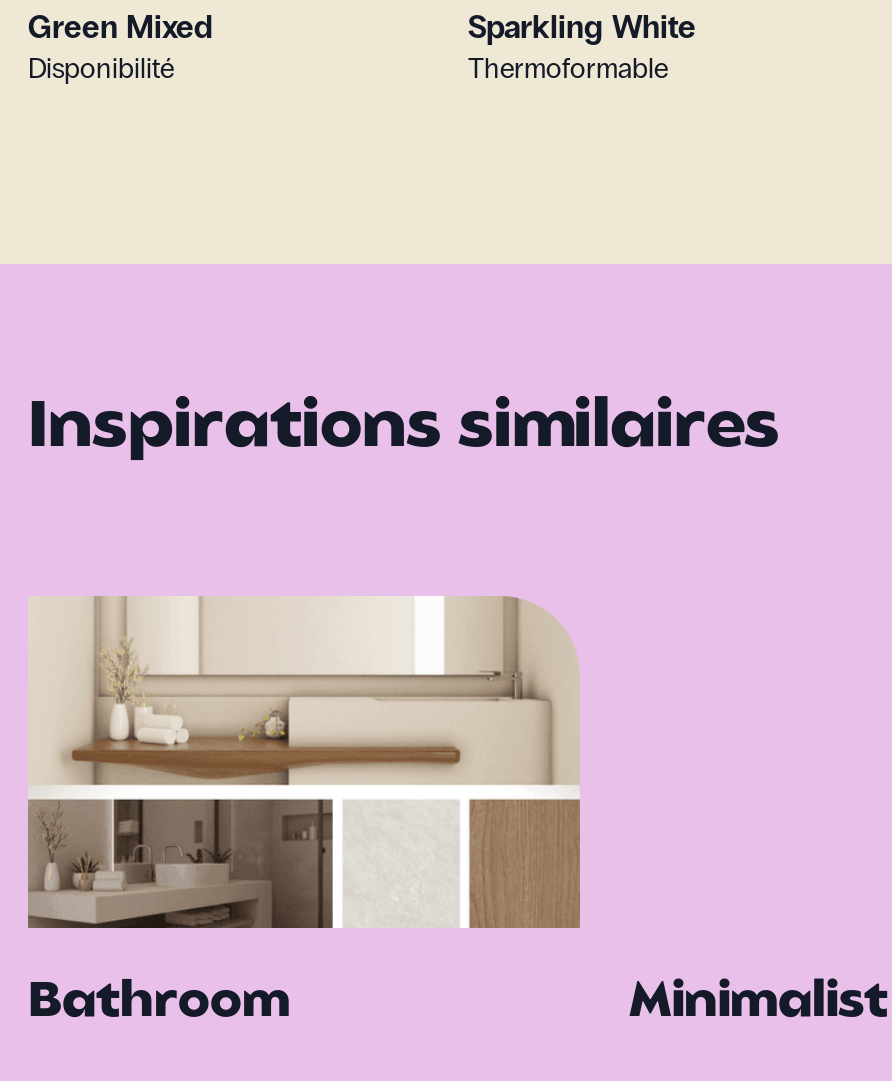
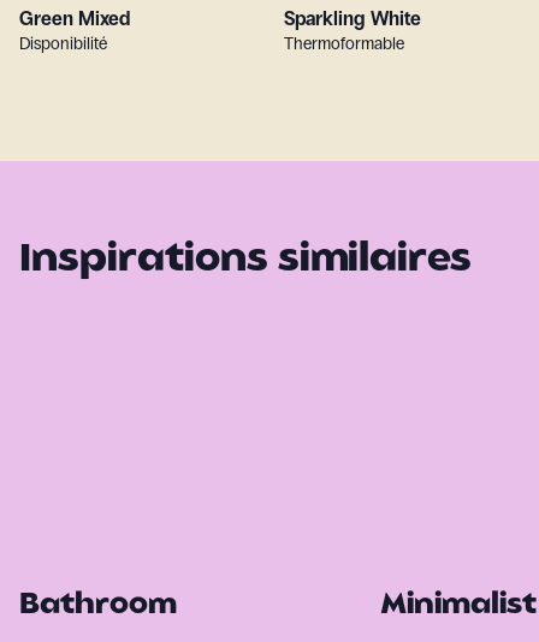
- [image]
